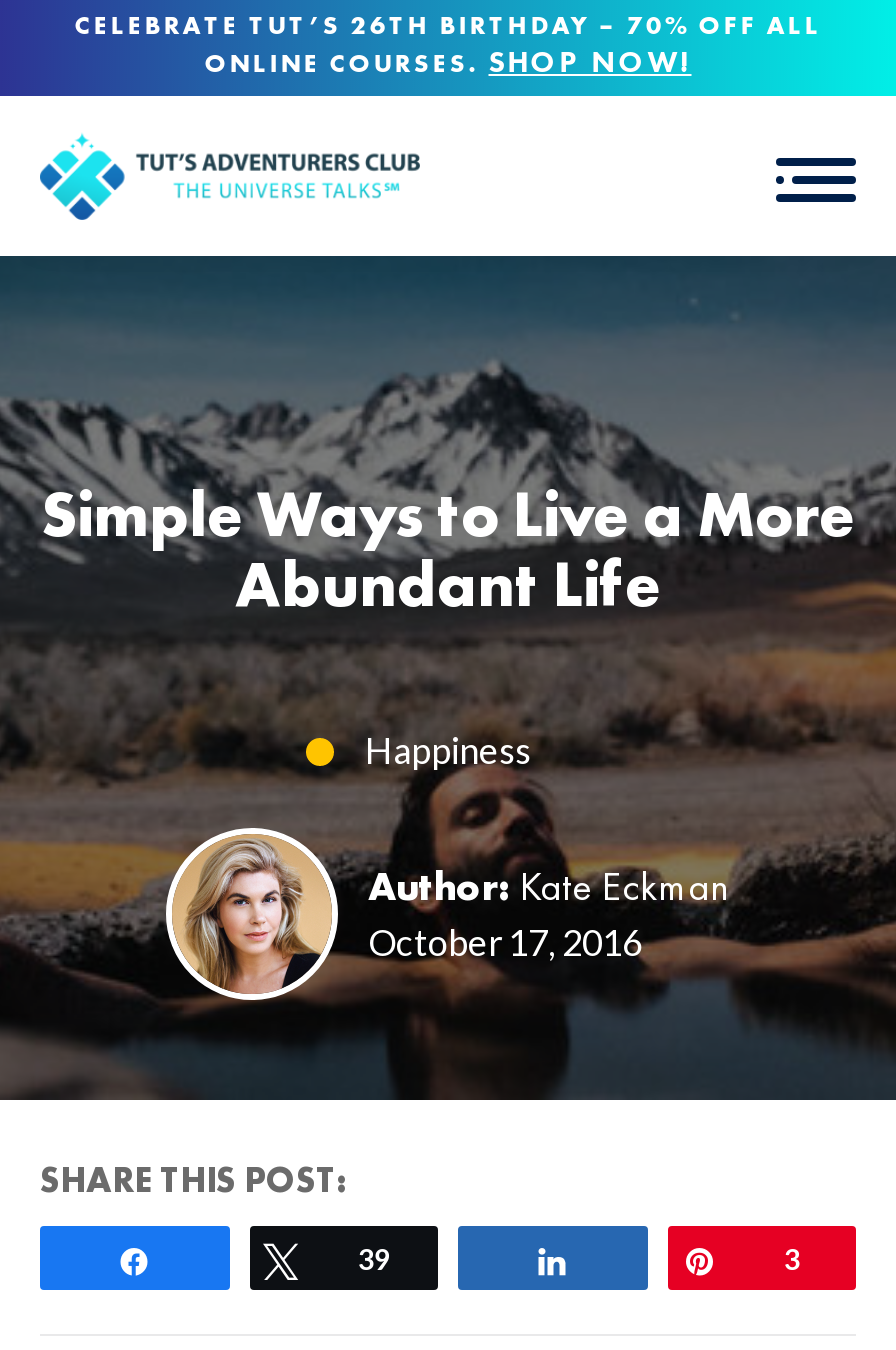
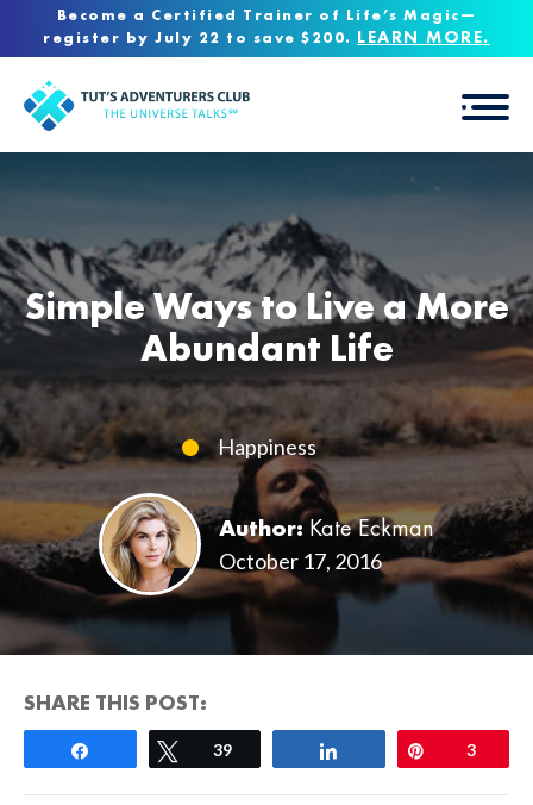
- CELEBRATE TUT’S 26TH BIRTHDAY – 70% OFF ALL
- ONLINE COURSES. SHOP NOW!
+ Become a Certified Trainer of Life’s Magic—
+ register by July 22 to save $200. LEARN MORE.
